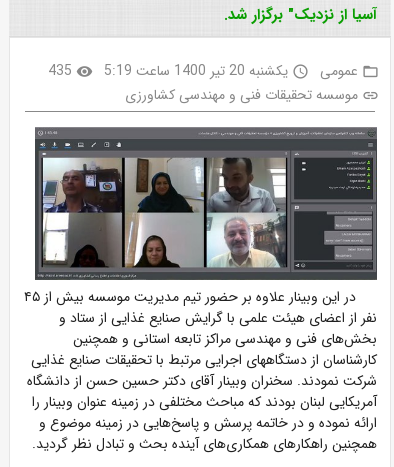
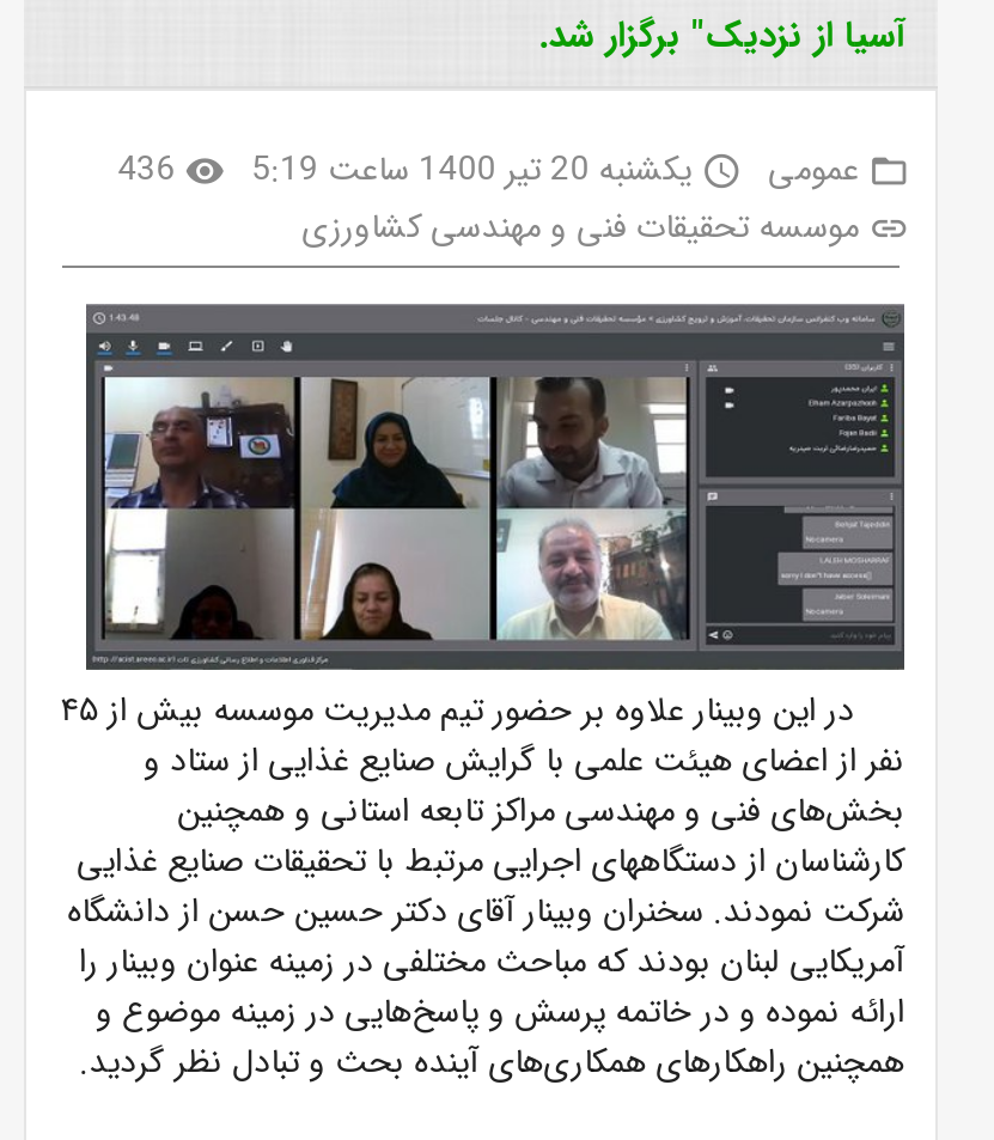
- 435
+ 436
